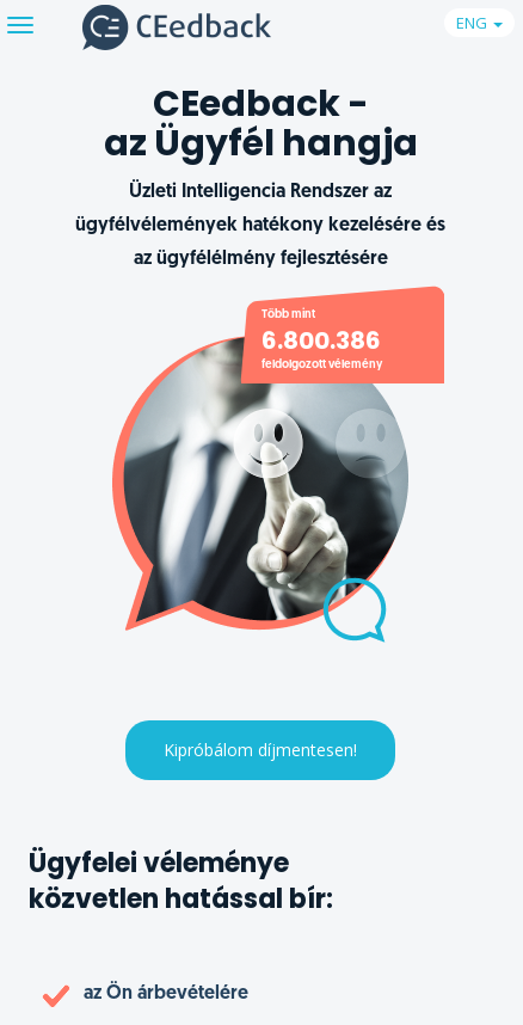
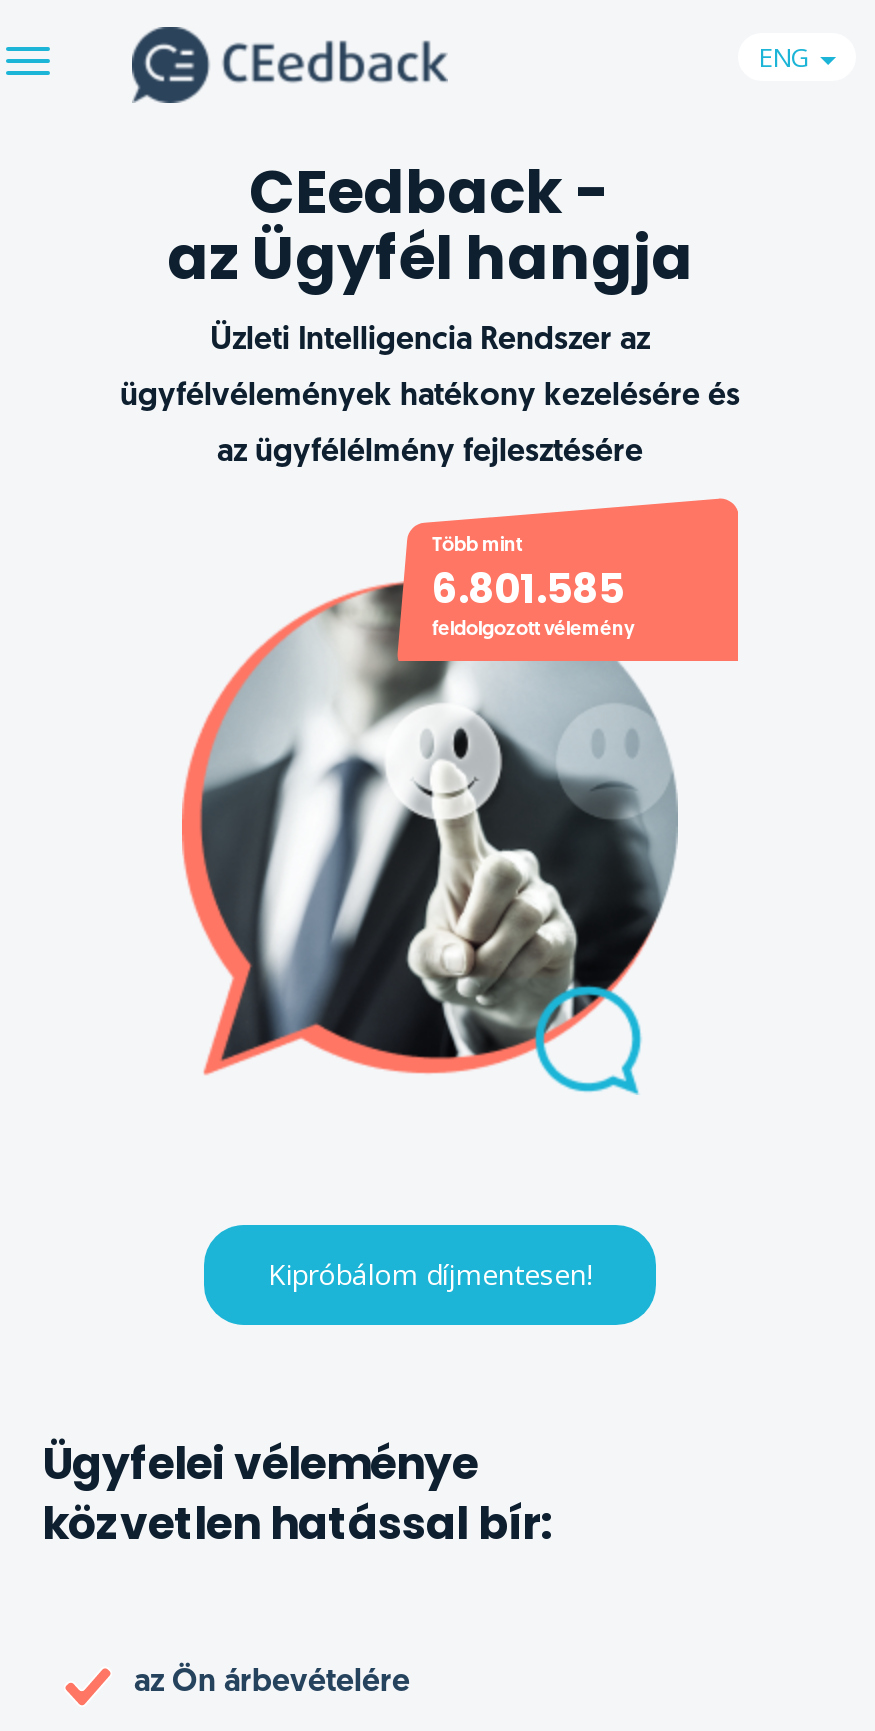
- 6.800.386
+ 6.801.585
